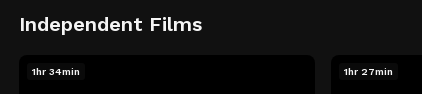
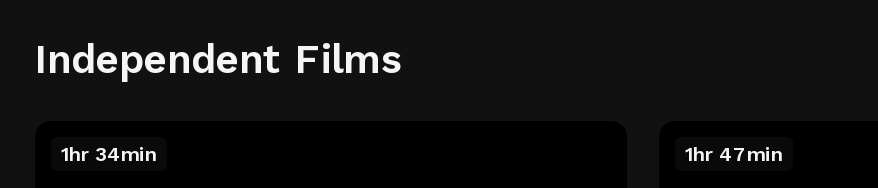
- 1hr 27min
+ 1hr 47min
